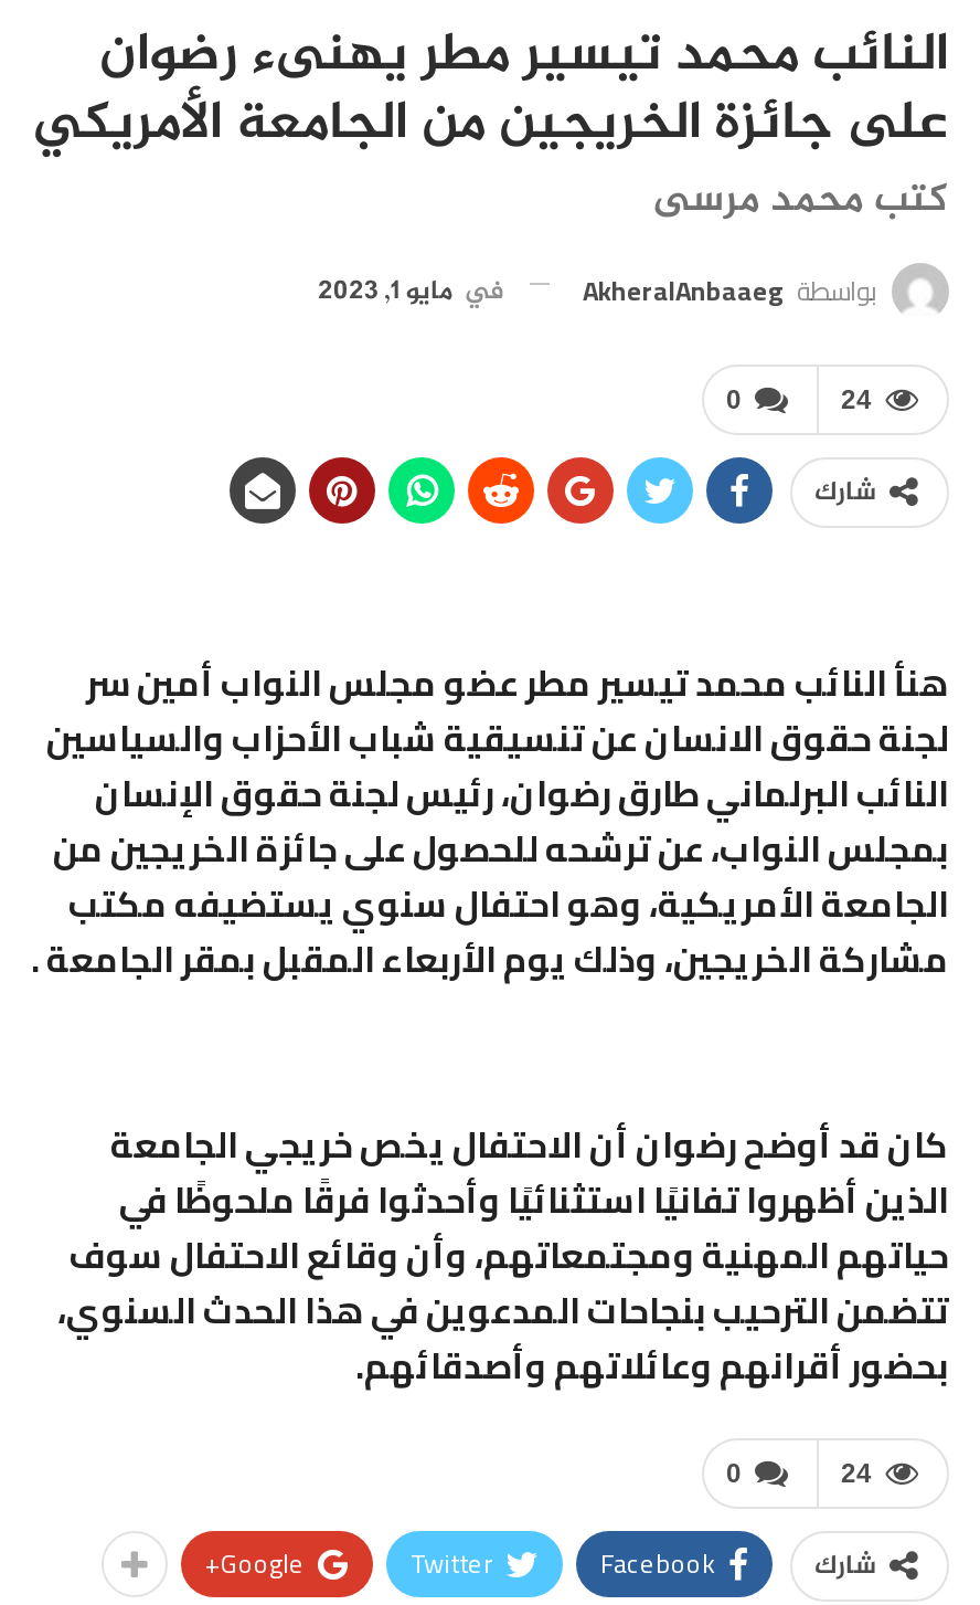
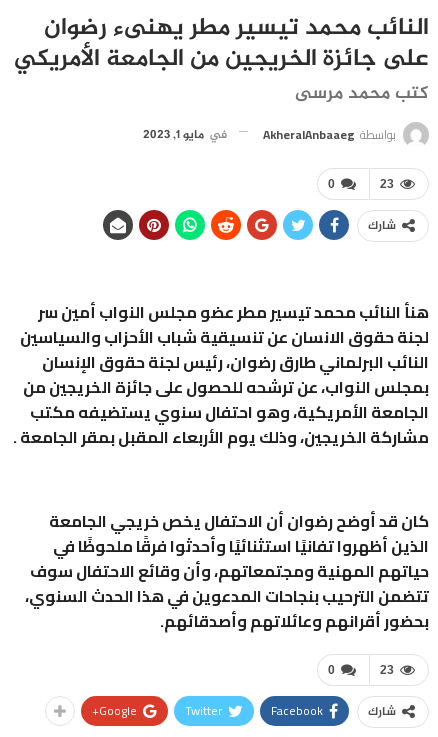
- 24
+ 23

- 24
+ 23
